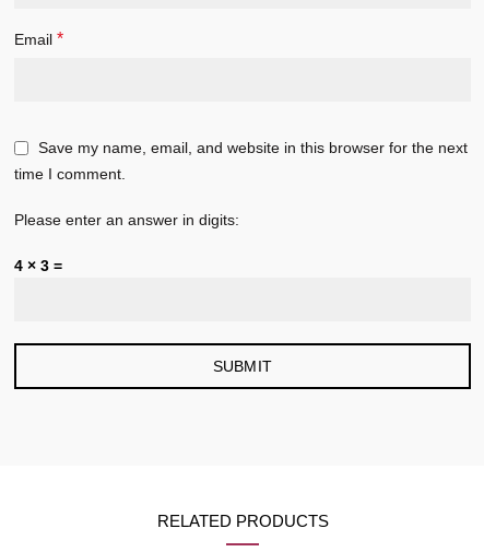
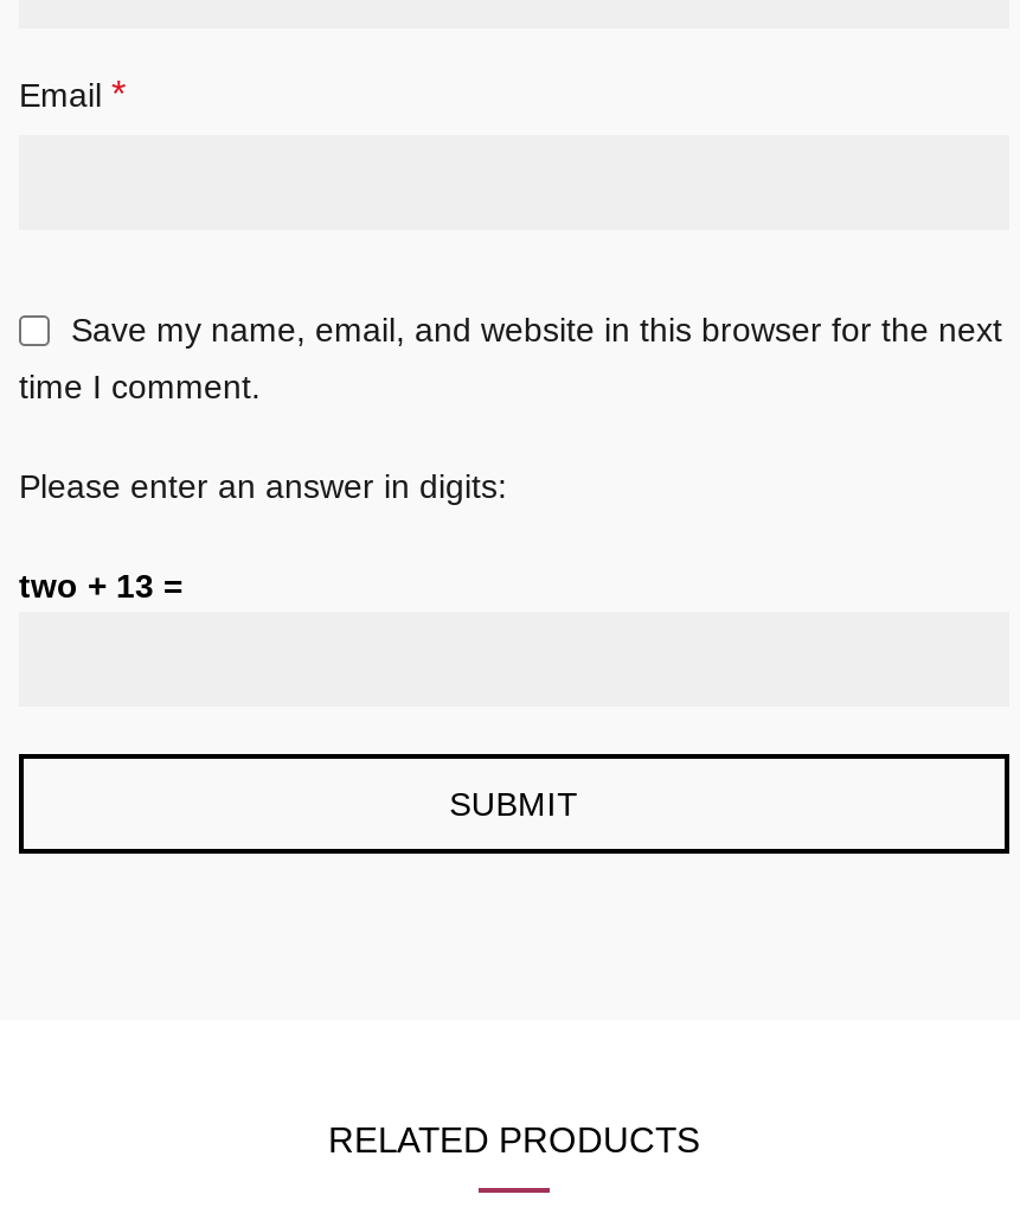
- 4 × 3 =
+ two + 13 =
